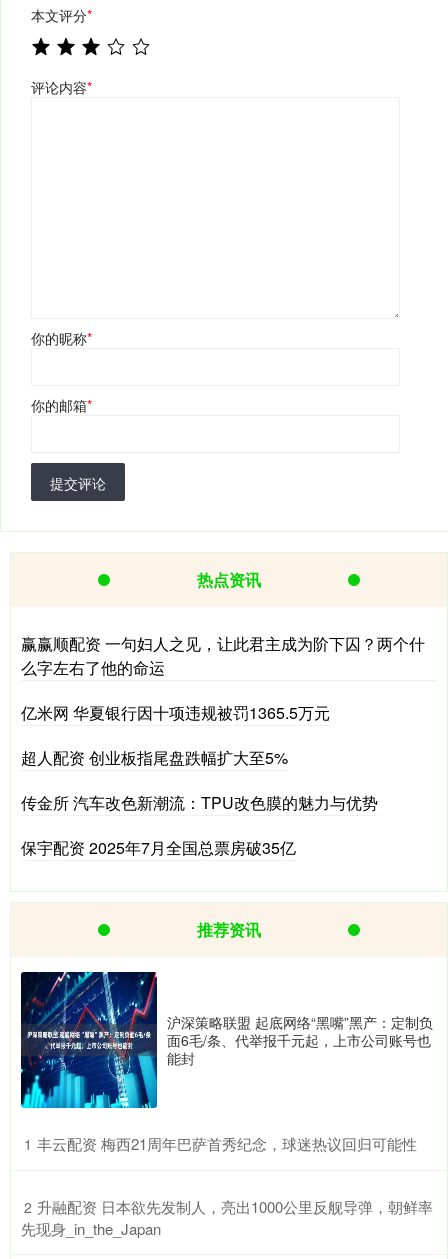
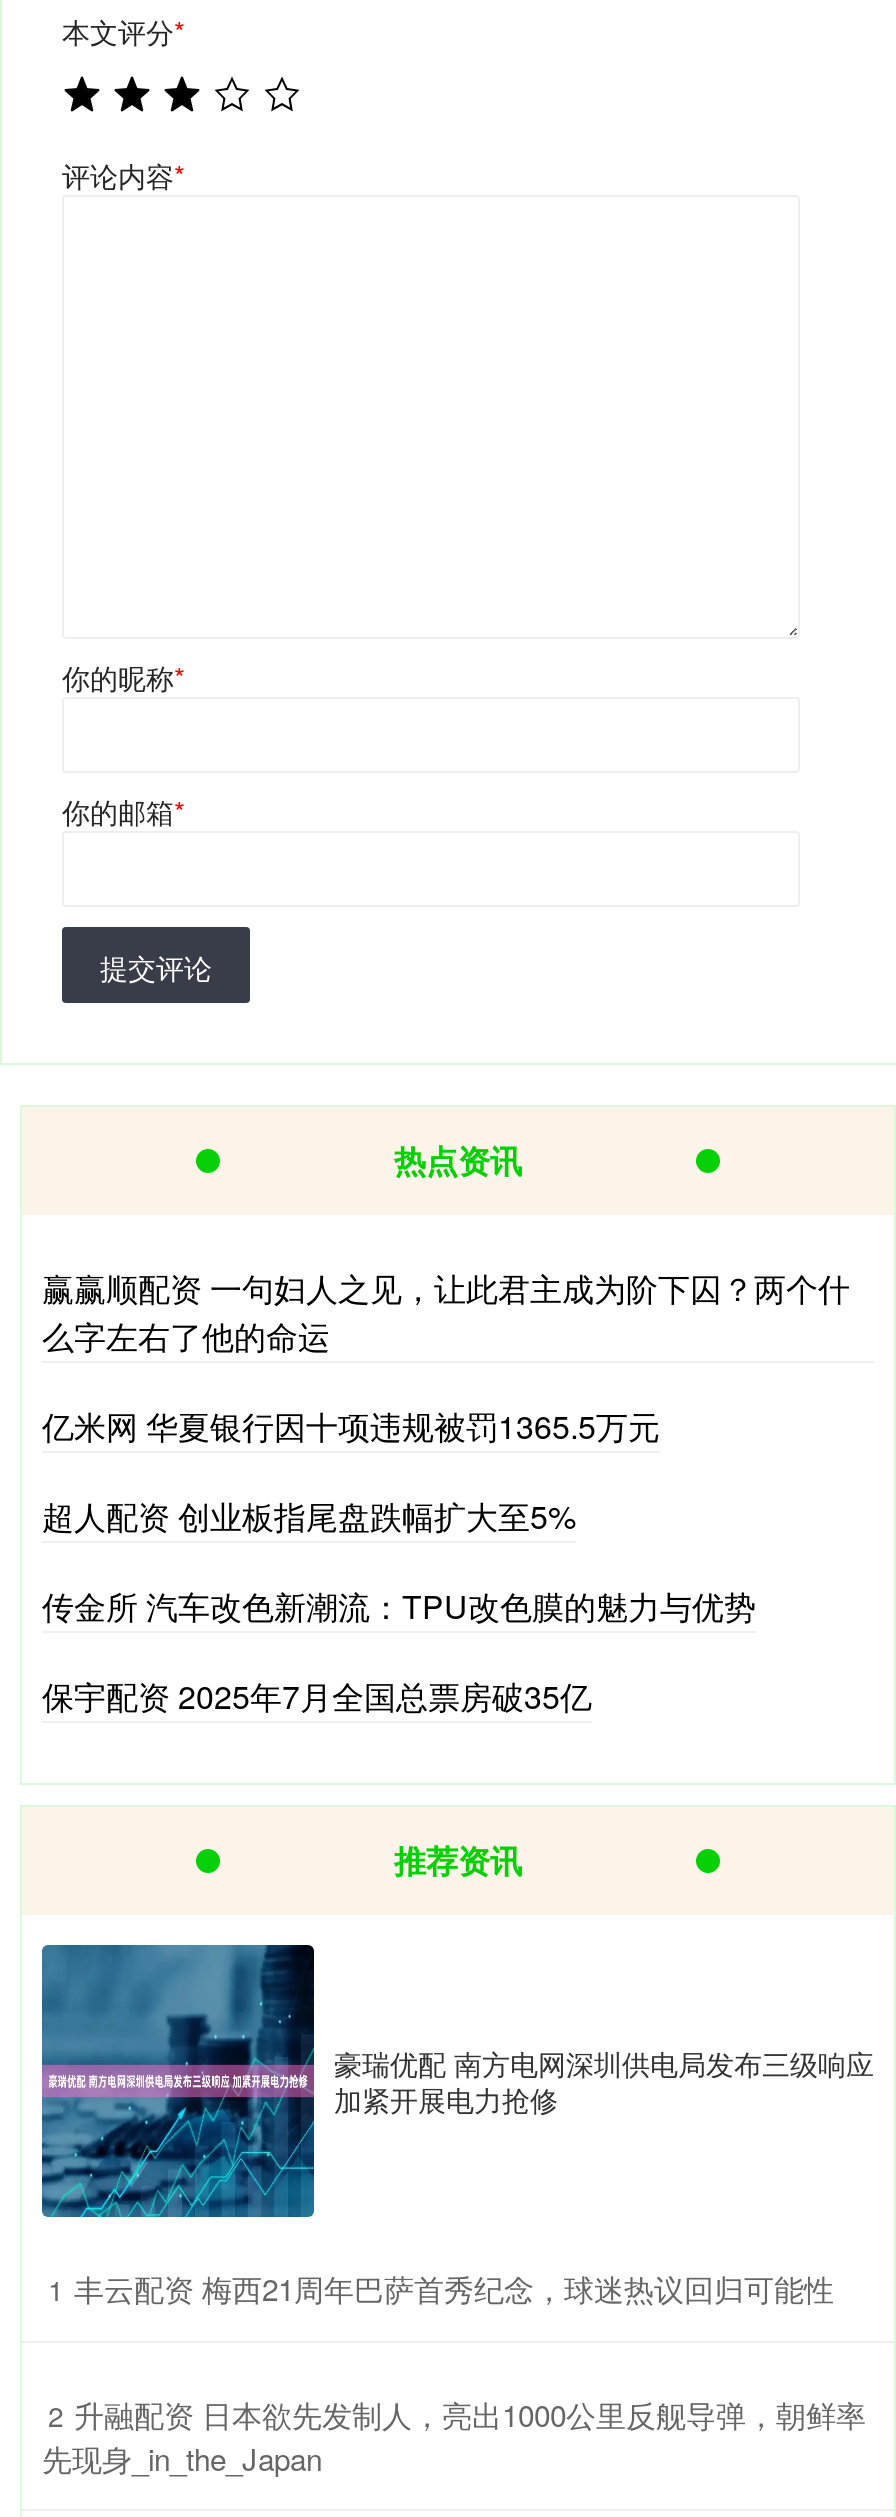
- [image]
- 沪深策略联盟 起底网络“黑嘴”黑产：定制负
- 面6毛/条、代举报千元起，上市公司账号也
- 能封
+ [image]
+ 豪瑞优配 南方电网深圳供电局发布三级响应
+ 加紧开展电力抢修
